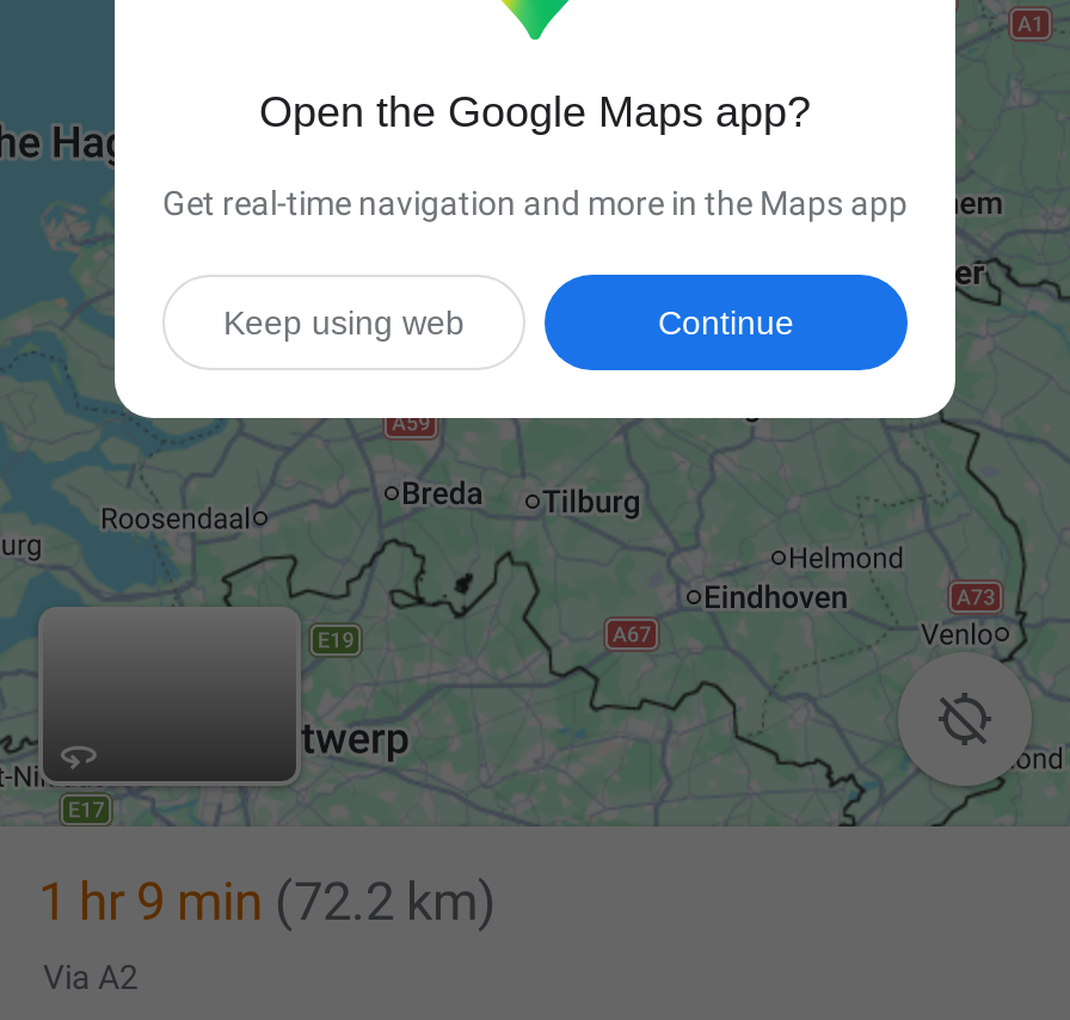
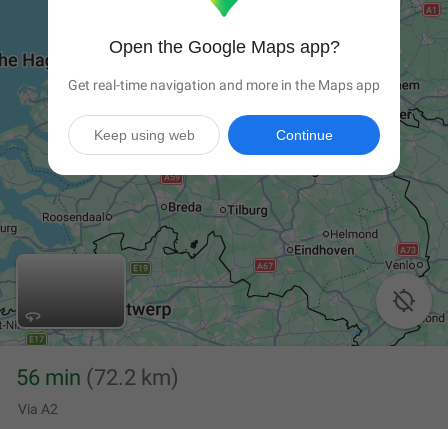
- 1 hr 9 min (72.2 km)
+ 56 min (72.2 km)
